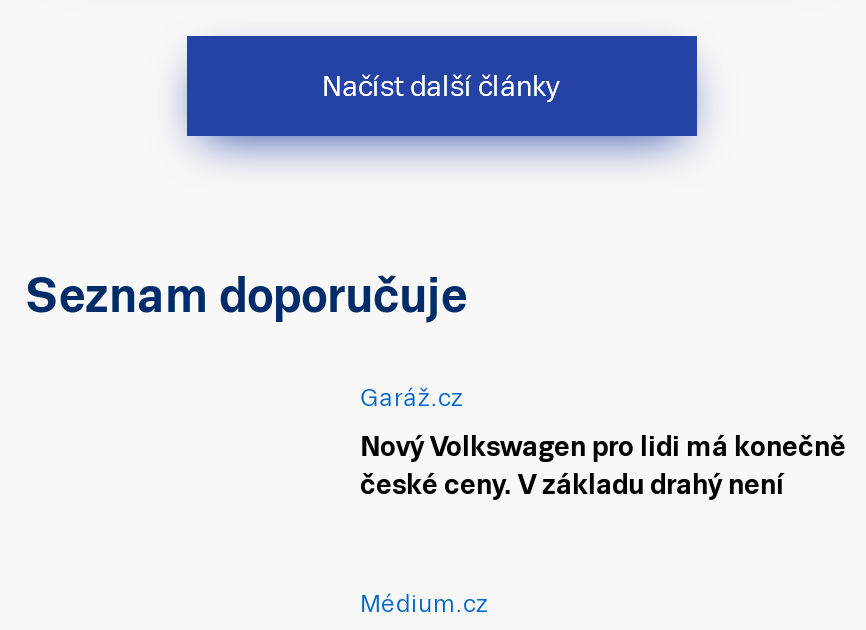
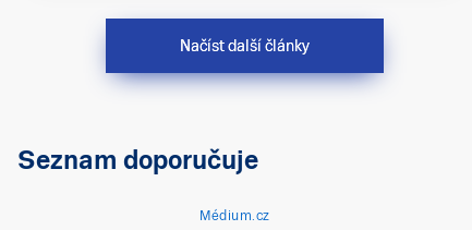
- Garáž.cz
- Nový Volkswagen pro lidi má konečně
- české ceny. V základu drahý není
